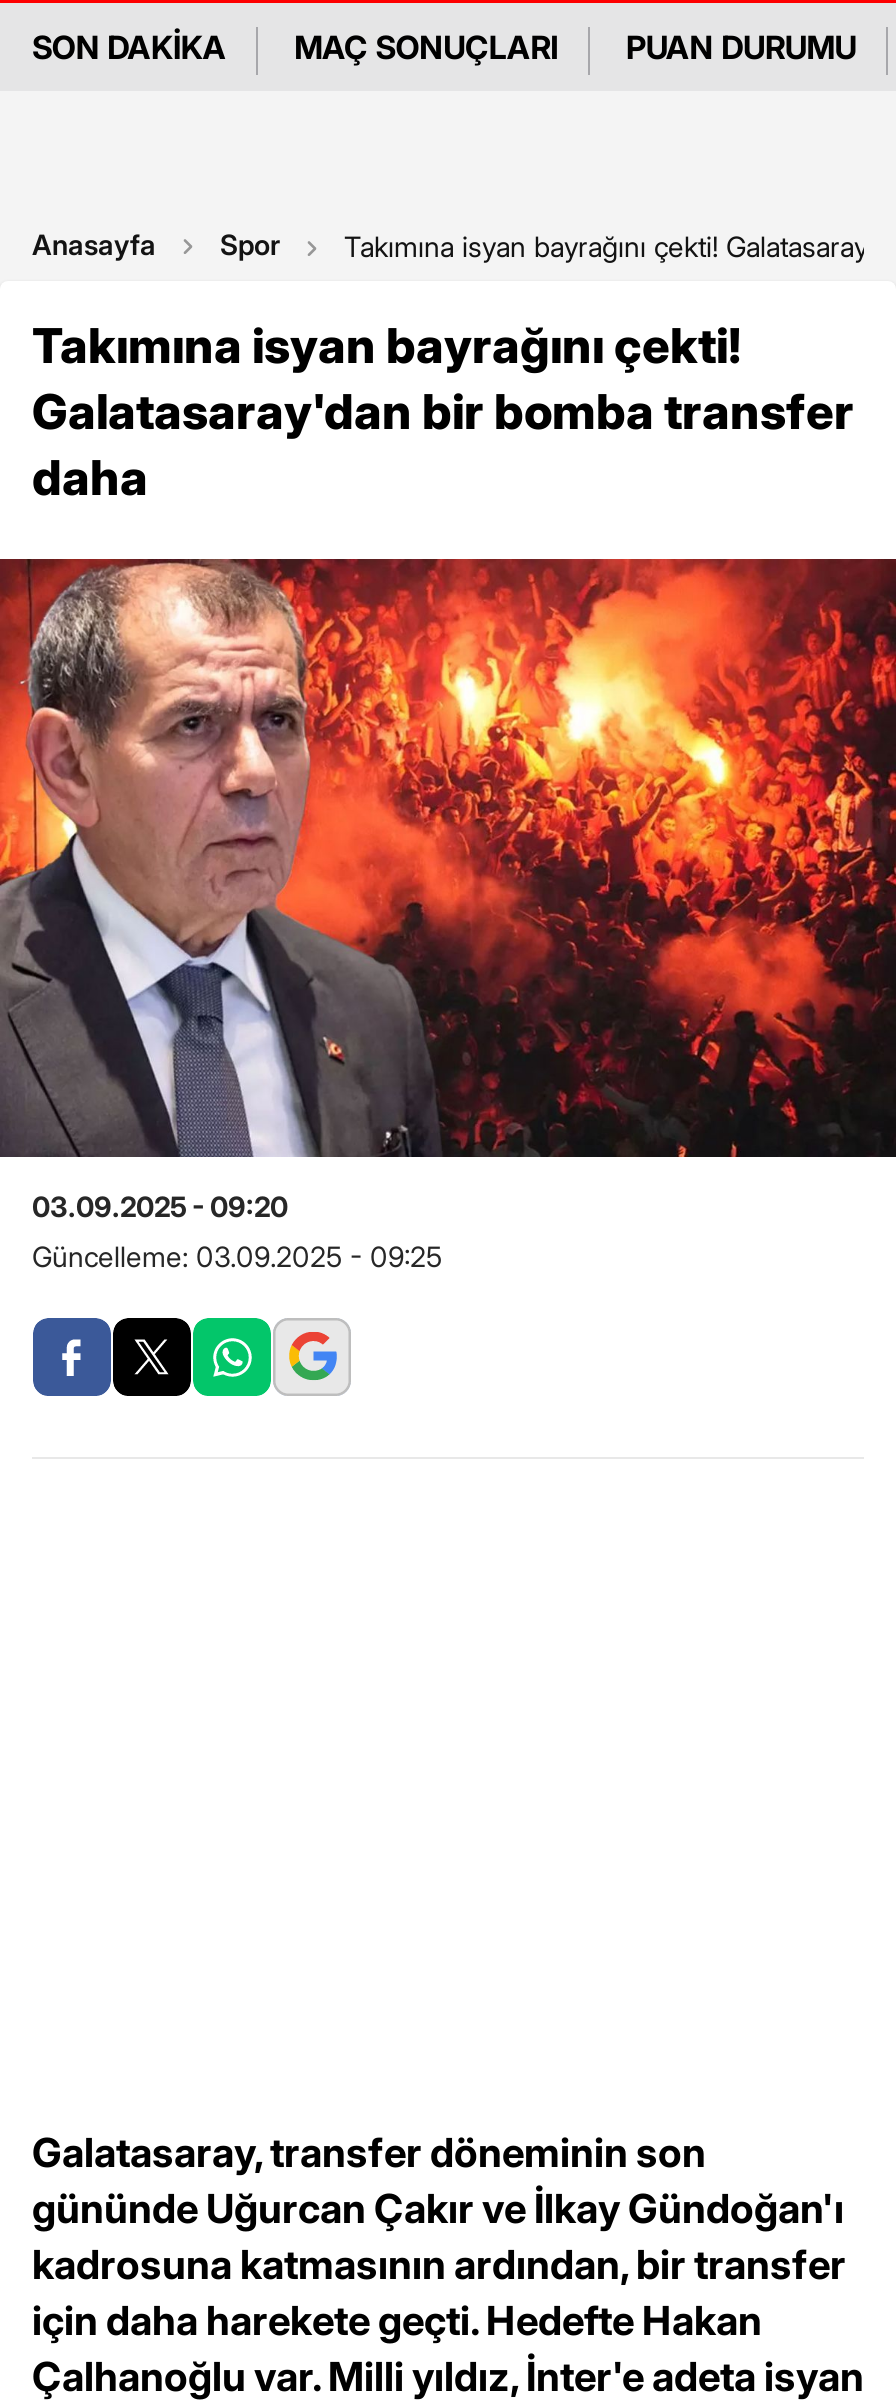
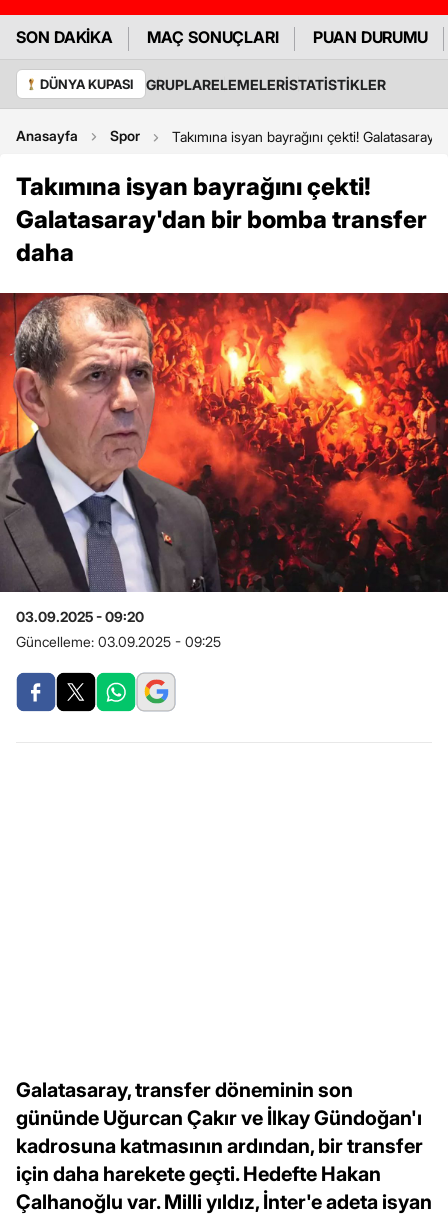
+ DÜNYA KUPASI
+ GRUPLARELEMELERİSTATİSTİKLER
